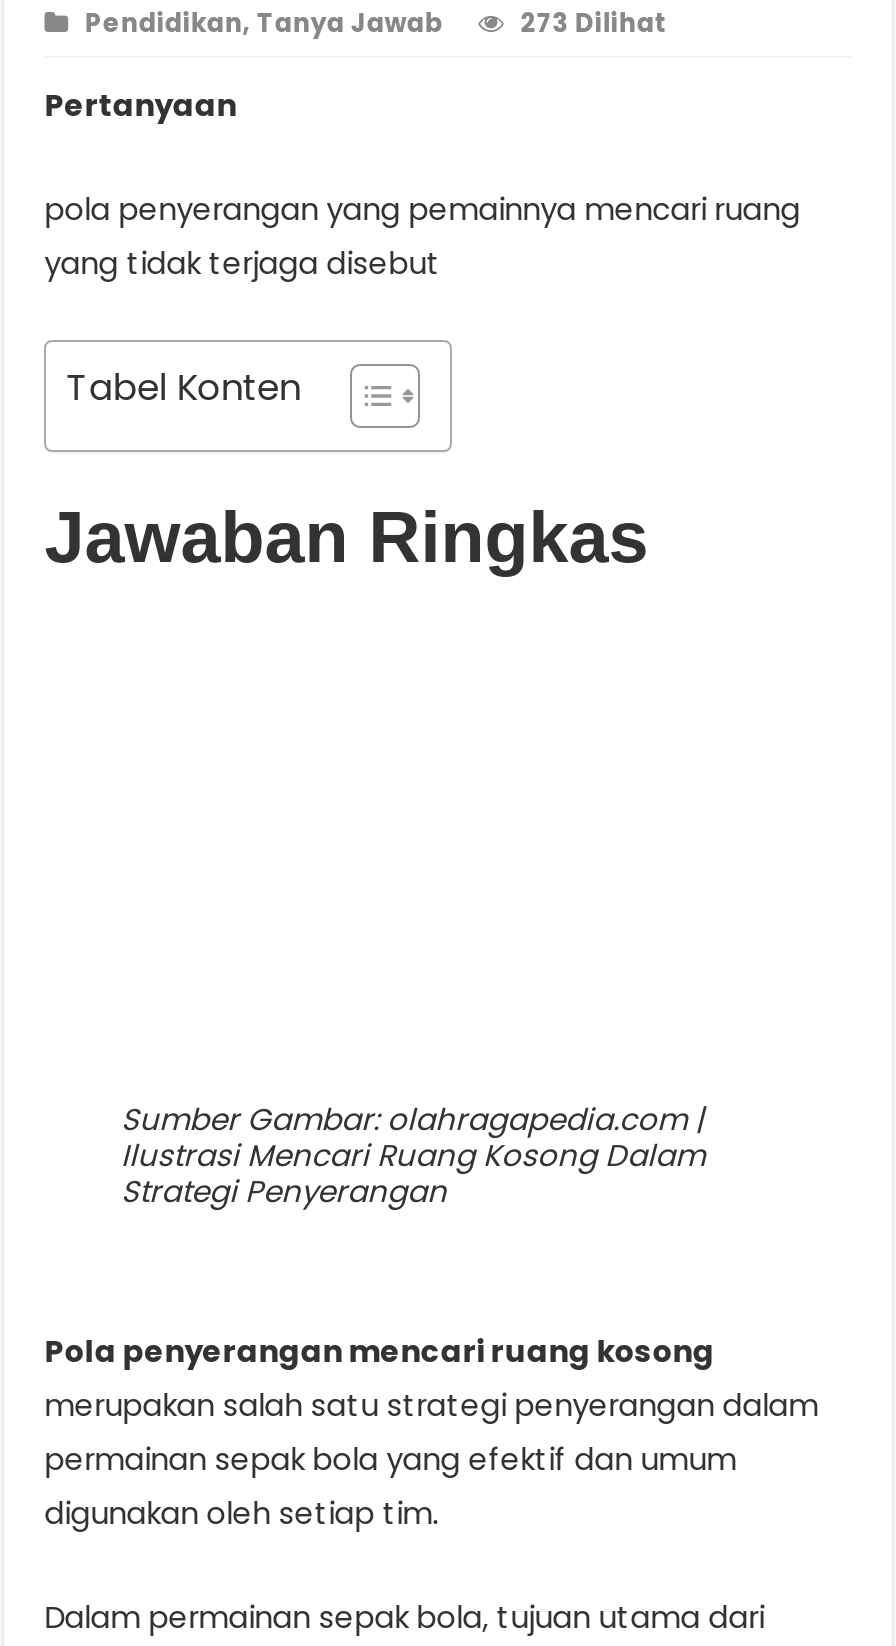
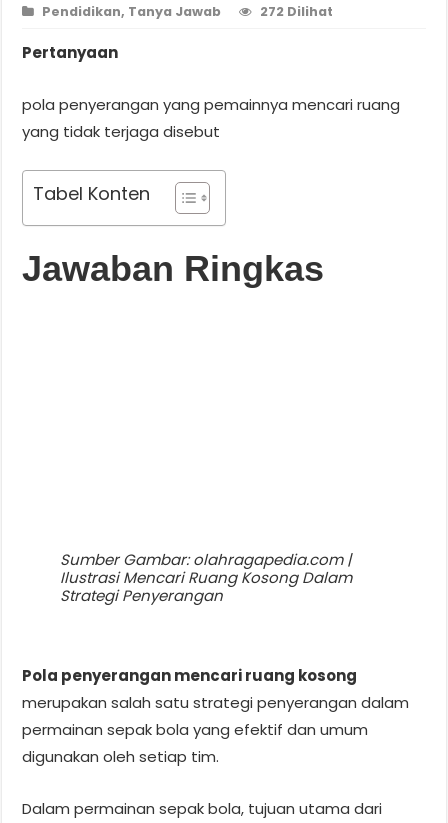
- 273 Dilihat
+ 272 Dilihat
